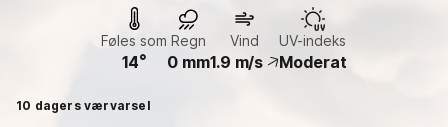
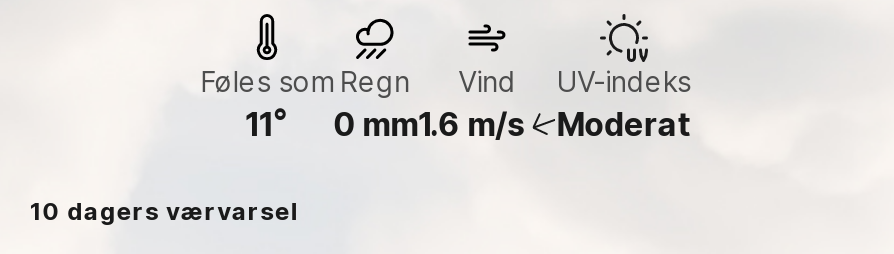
- 14
+ 11

- 1.9 m/s
+ 1.6 m/s
